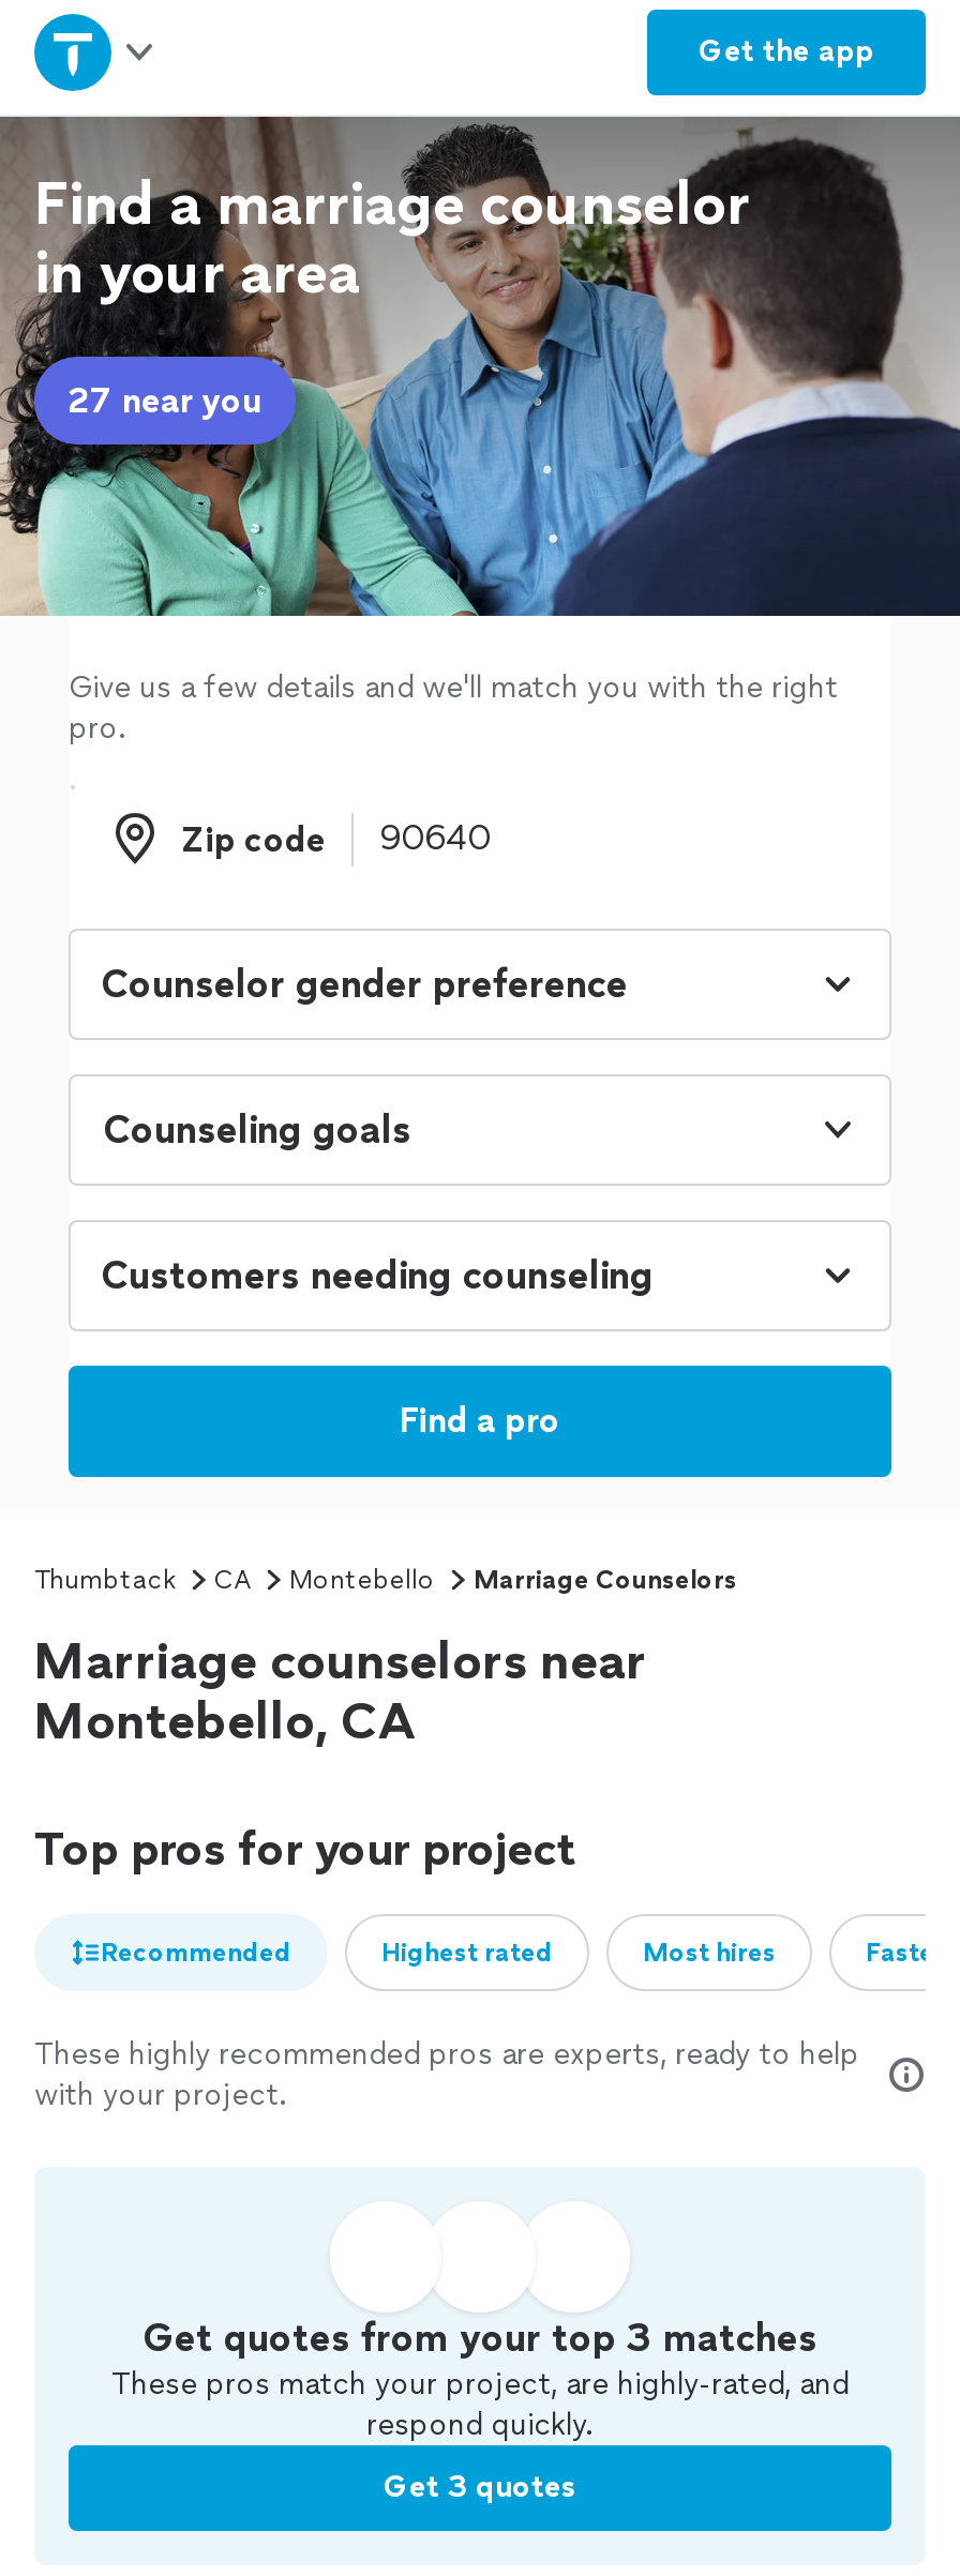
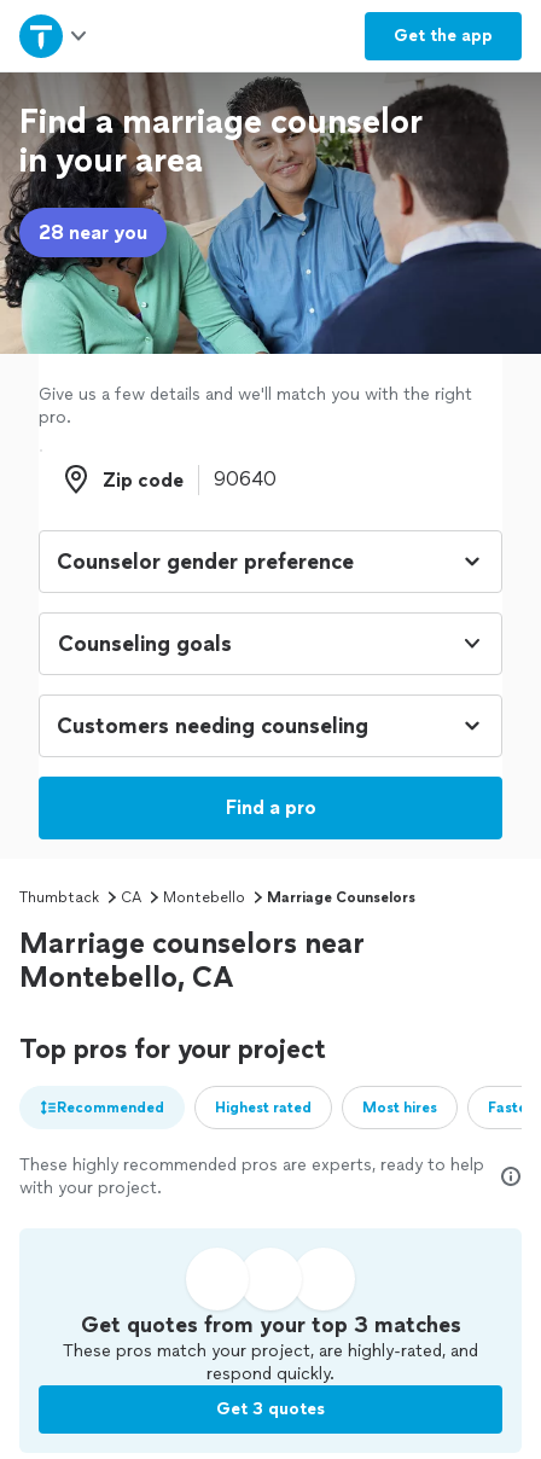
- 27 near you
+ 28 near you
